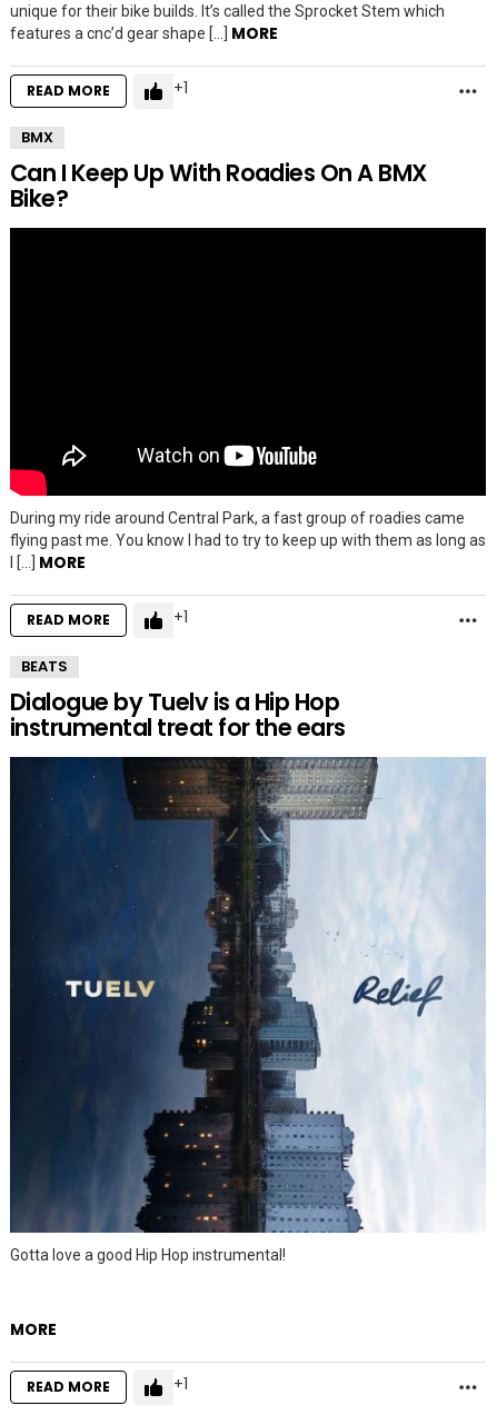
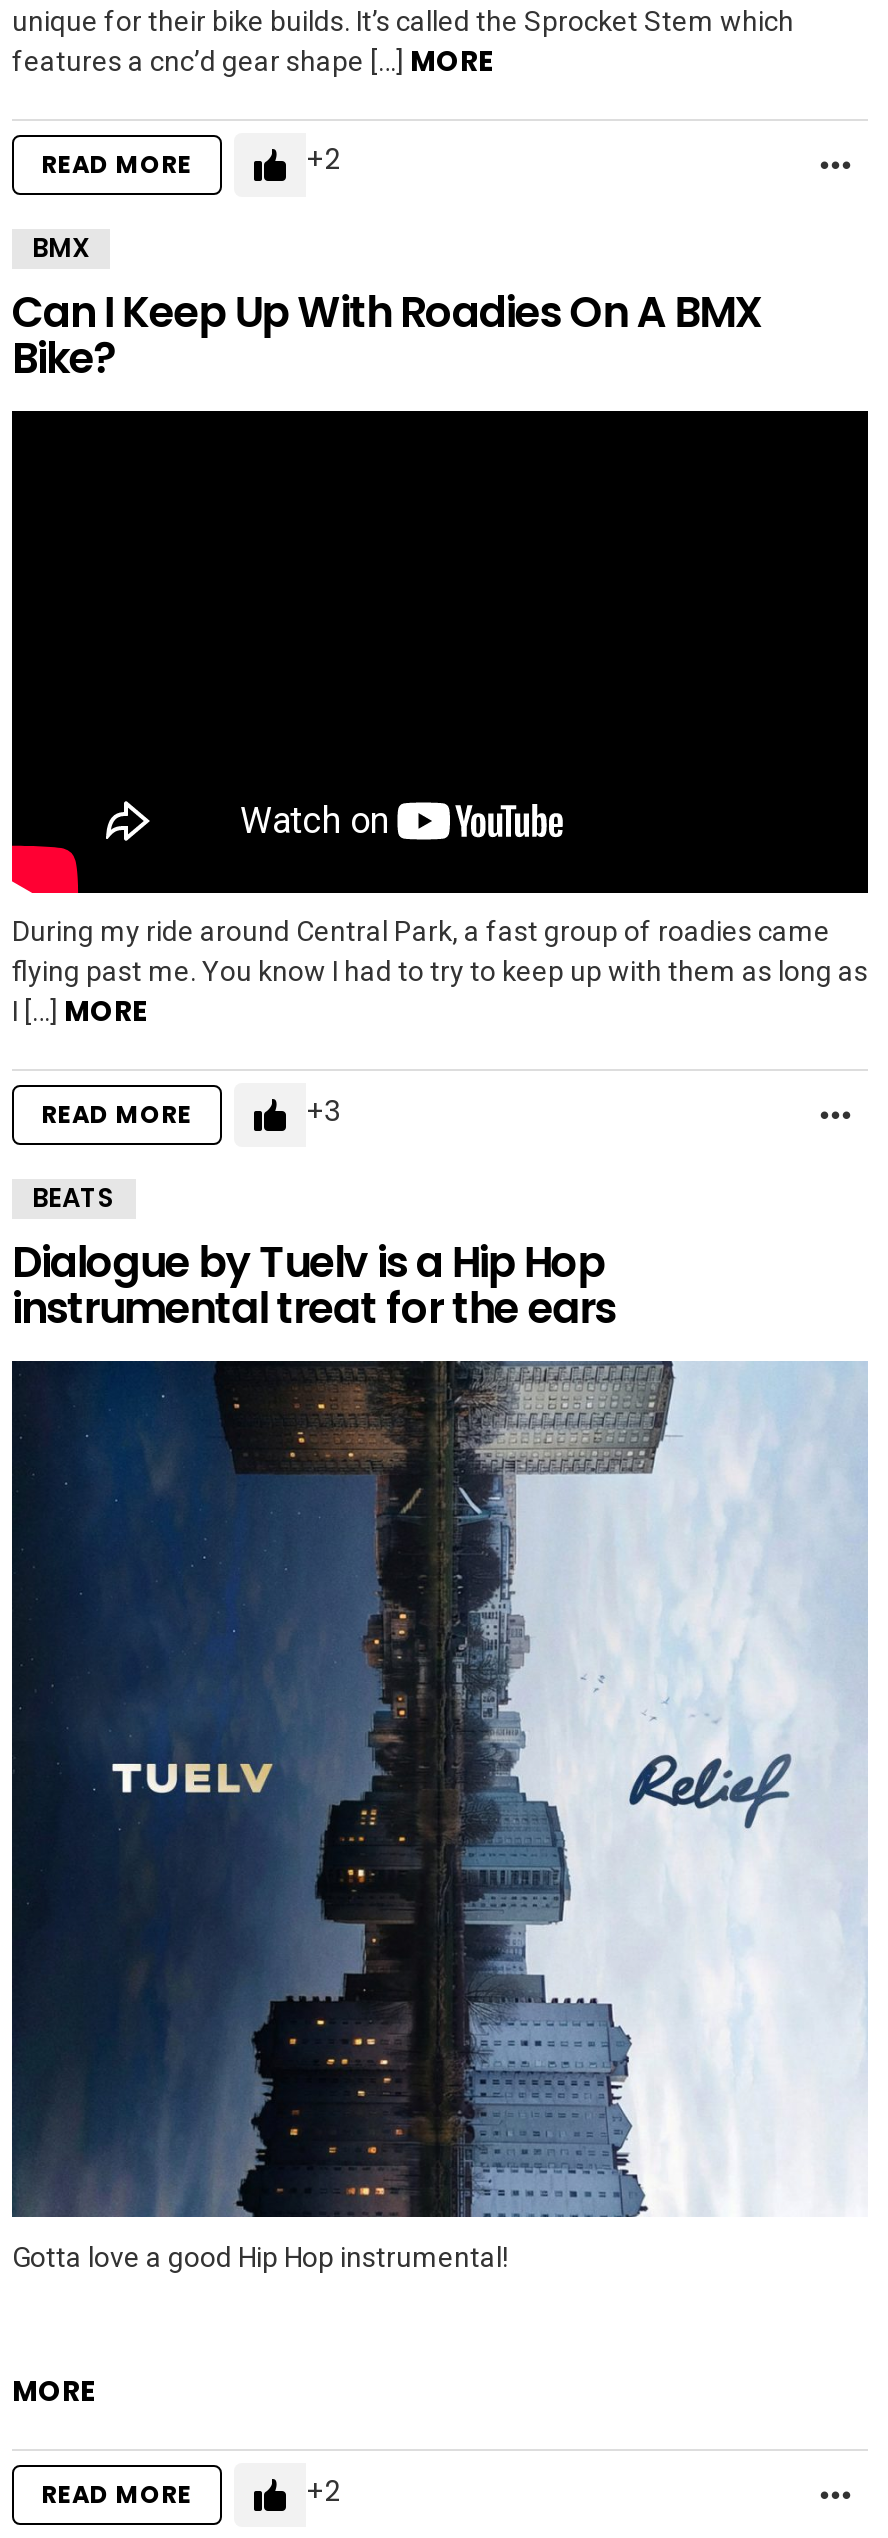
- 1
+ 2

- 1
+ 3

- 1
+ 2
